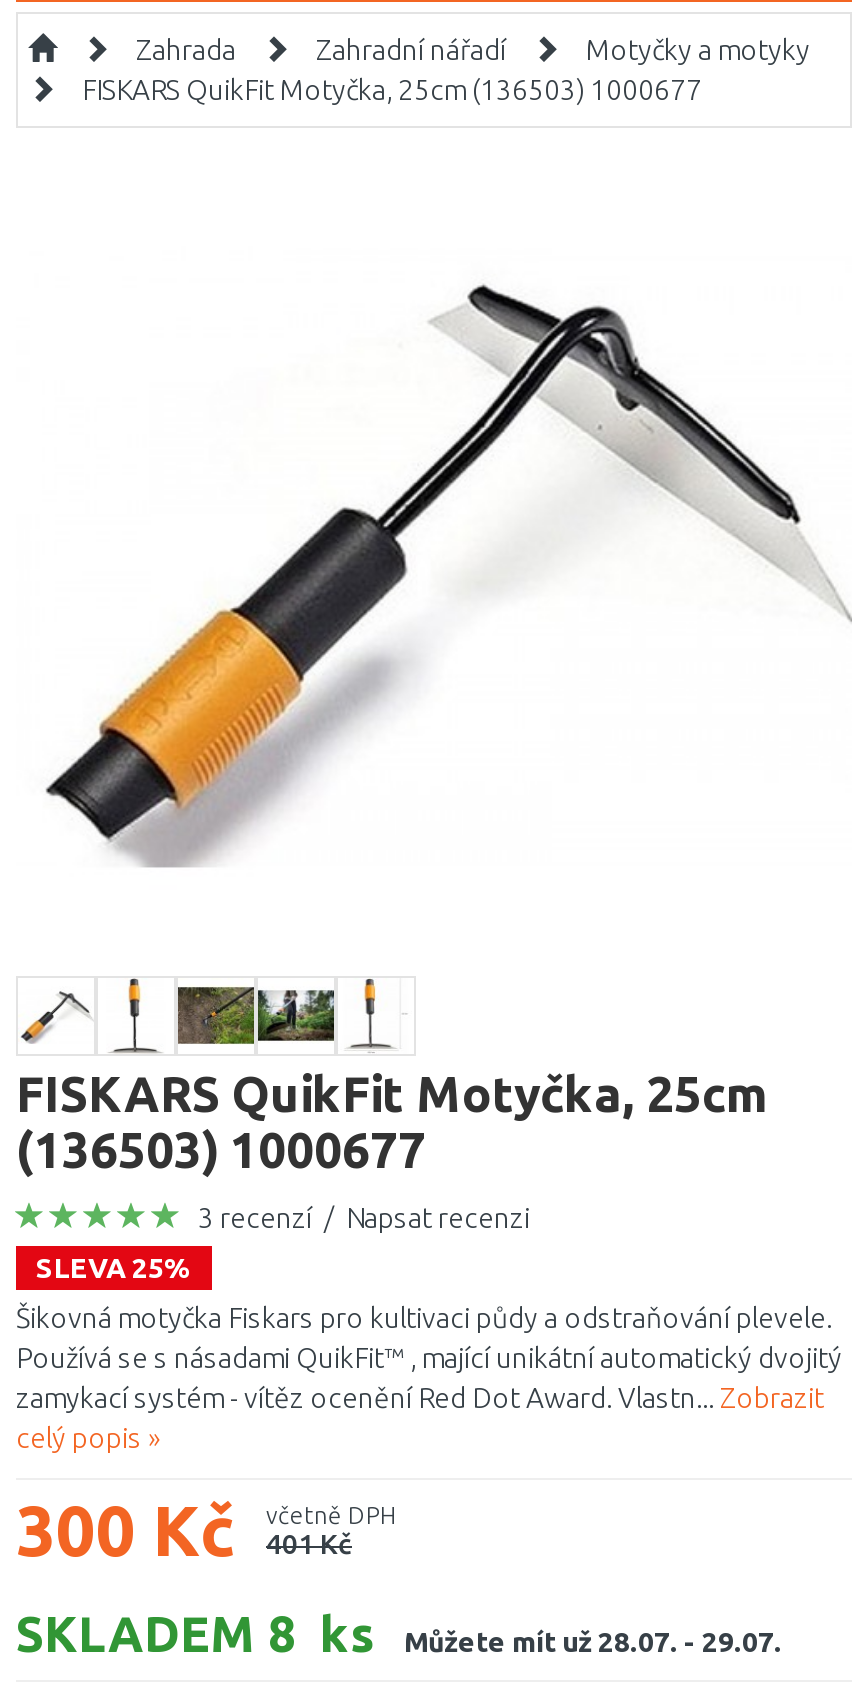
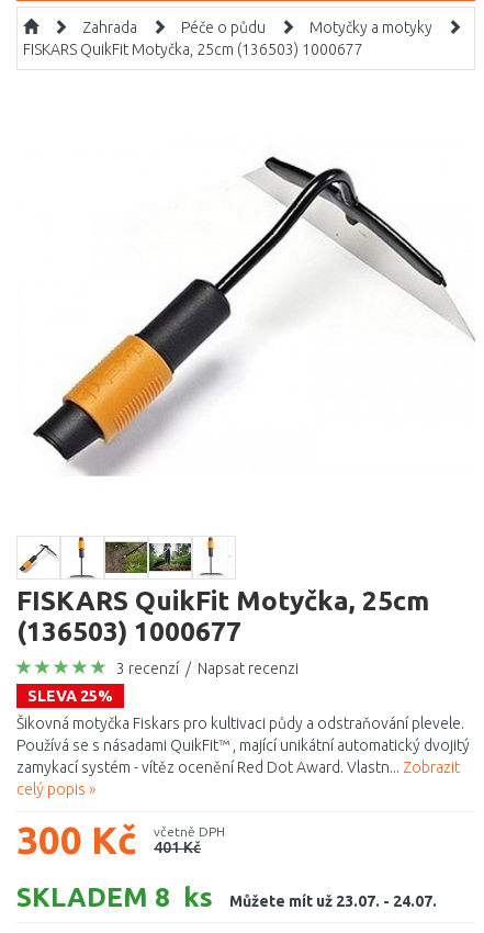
- Zahradní nářadí
+ Péče o půdu

- SKLADEM 8 ks Můžete mít už 28.07. - 29.07.
+ SKLADEM 8 ks Můžete mít už 23.07. - 24.07.
